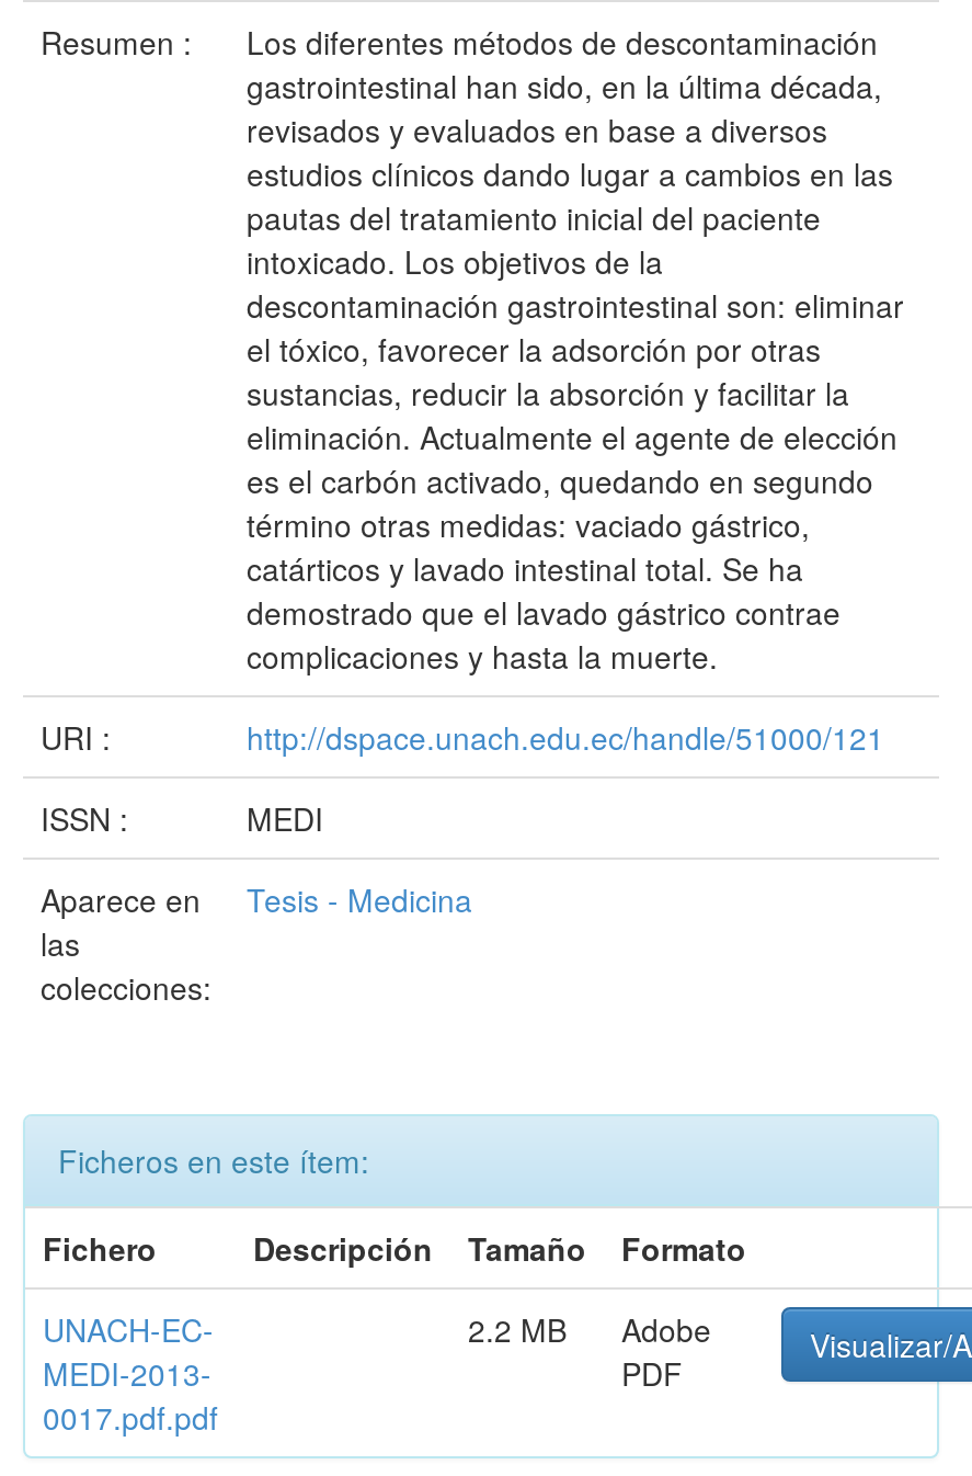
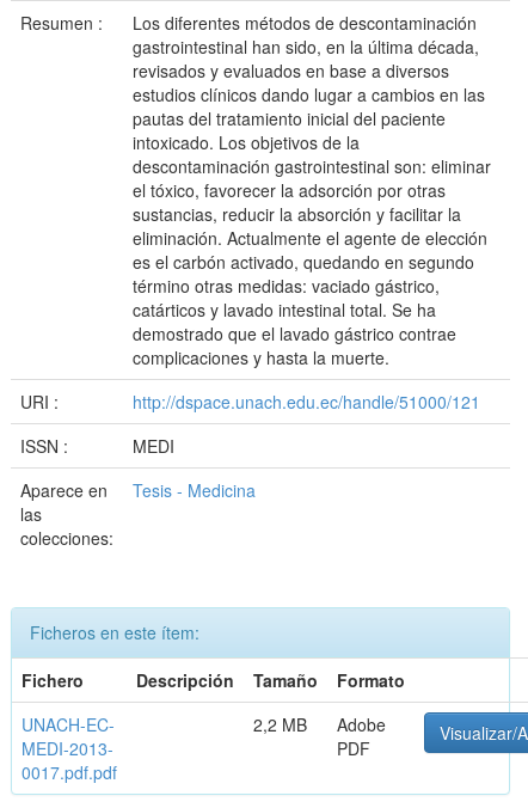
- 2.2 MB Adobe
+ 2,2 MB Adobe
